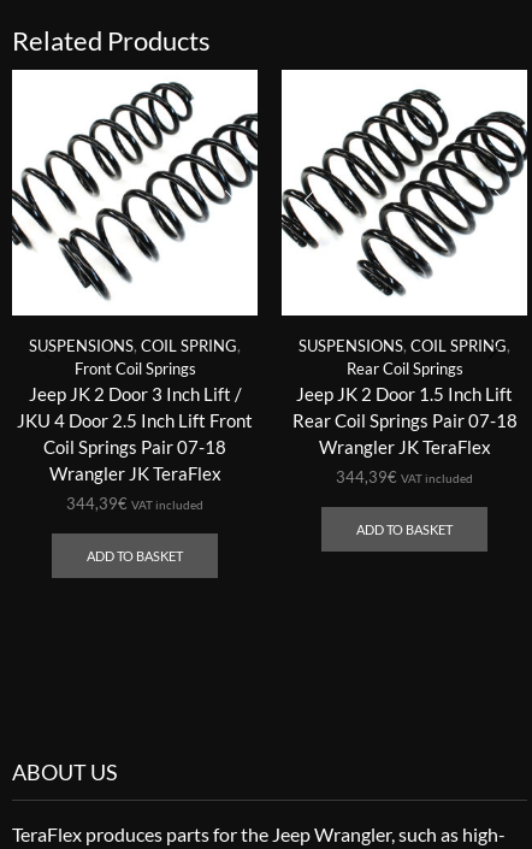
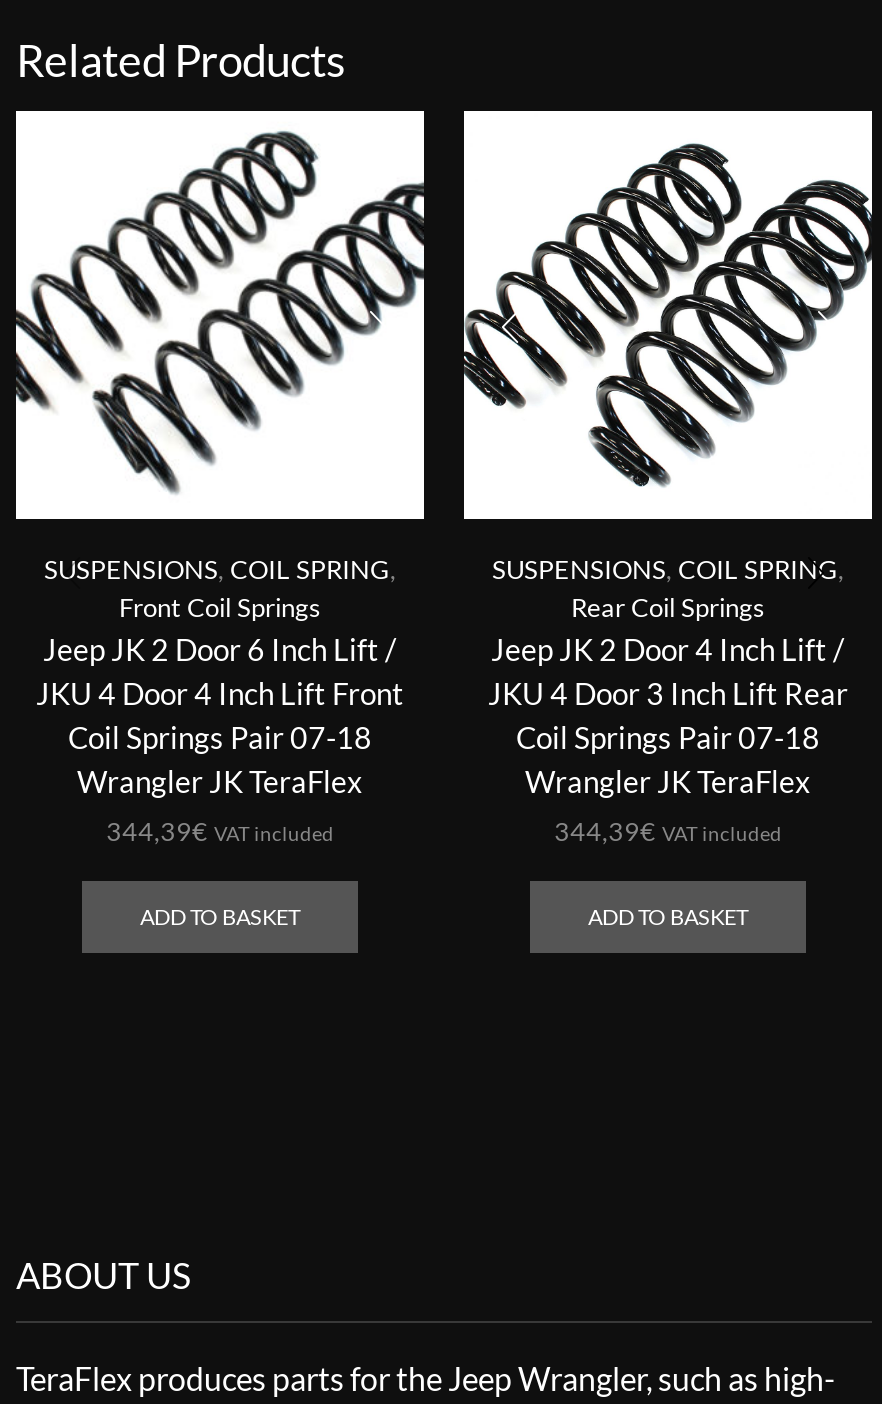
- Jeep JK 2 Door 3 Inch Lift /
+ Jeep JK 2 Door 6 Inch Lift /

- Jeep JK 2 Door 1.5 Inch Lift
- Rear Coil Springs Pair 07-18
+ Jeep JK 2 Door 4 Inch Lift /
+ JKU 4 Door 3 Inch Lift Rear
+ Coil Springs Pair 07-18

- JKU 4 Door 2.5 Inch Lift Front
+ JKU 4 Door 4 Inch Lift Front

moved down: Wrangler JK TeraFlex | 344,39€ VAT included | ADD TO BASKET
